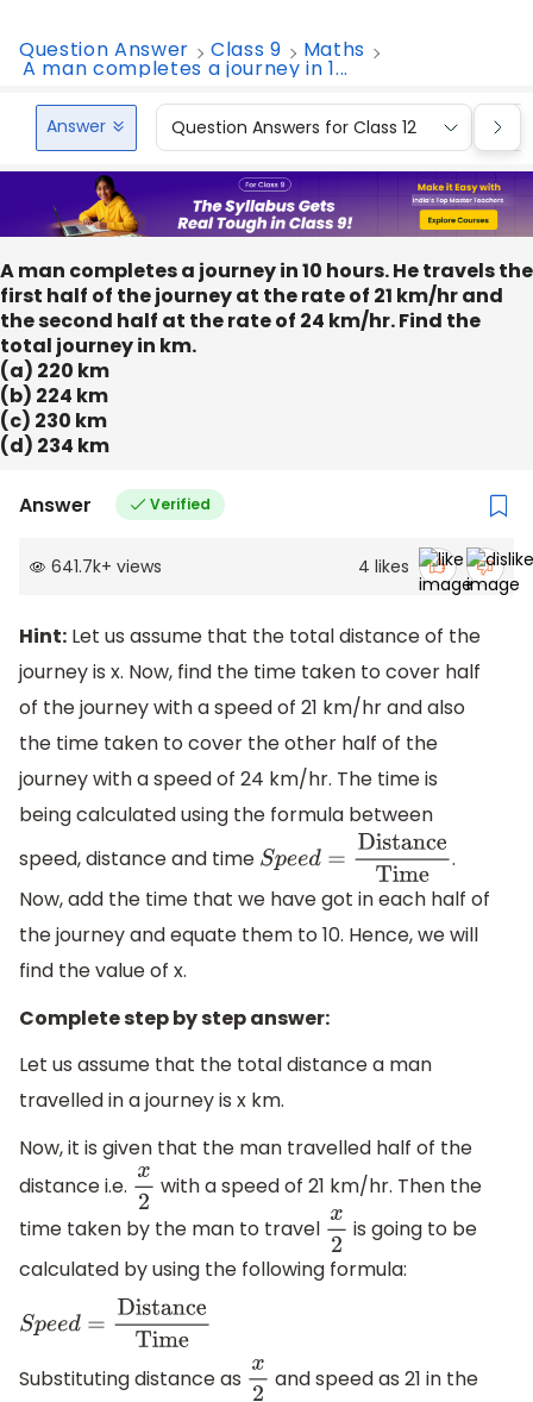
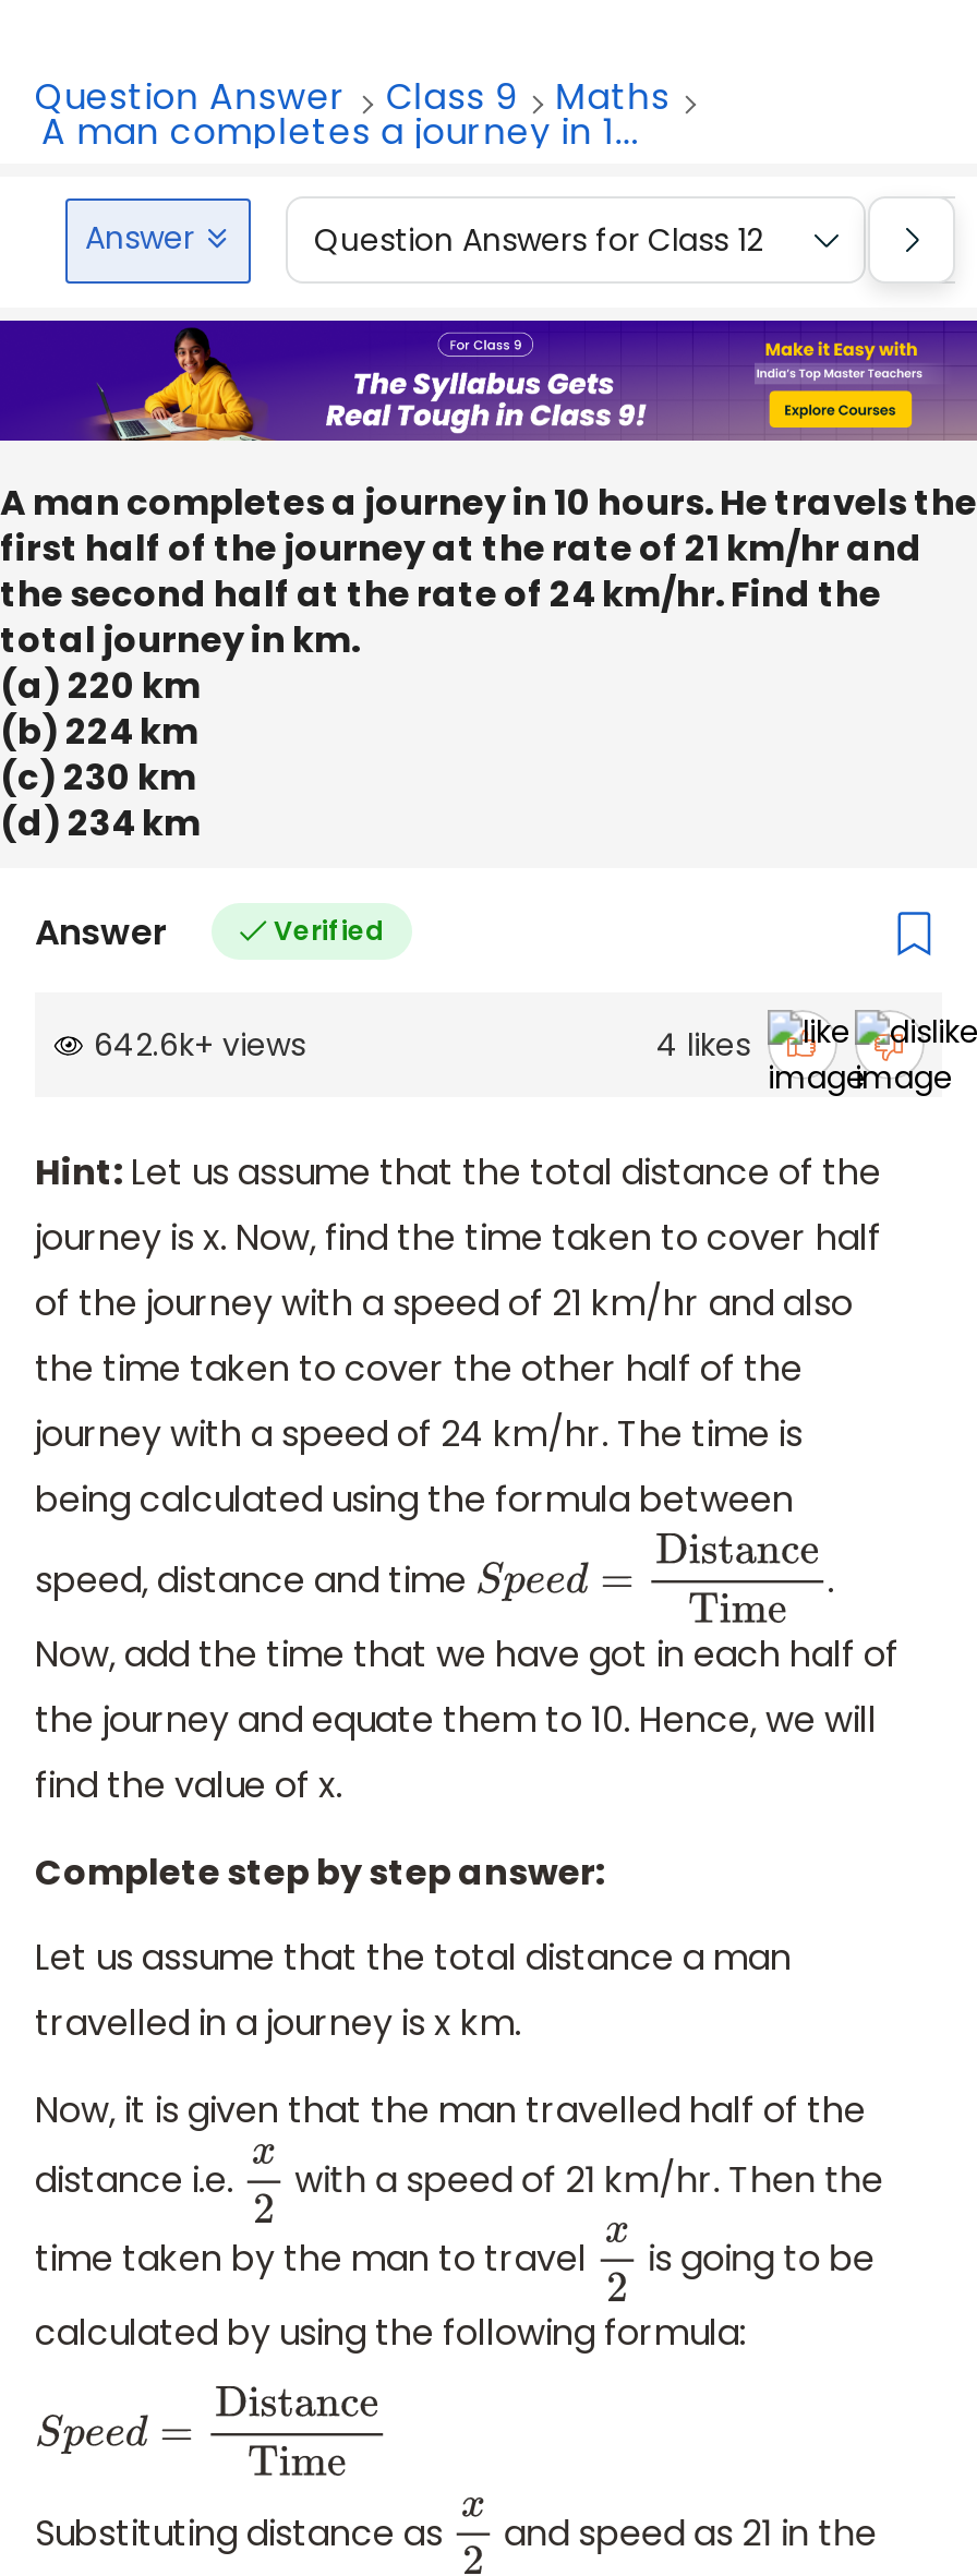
- 641.7k+ views
+ 642.6k+ views
